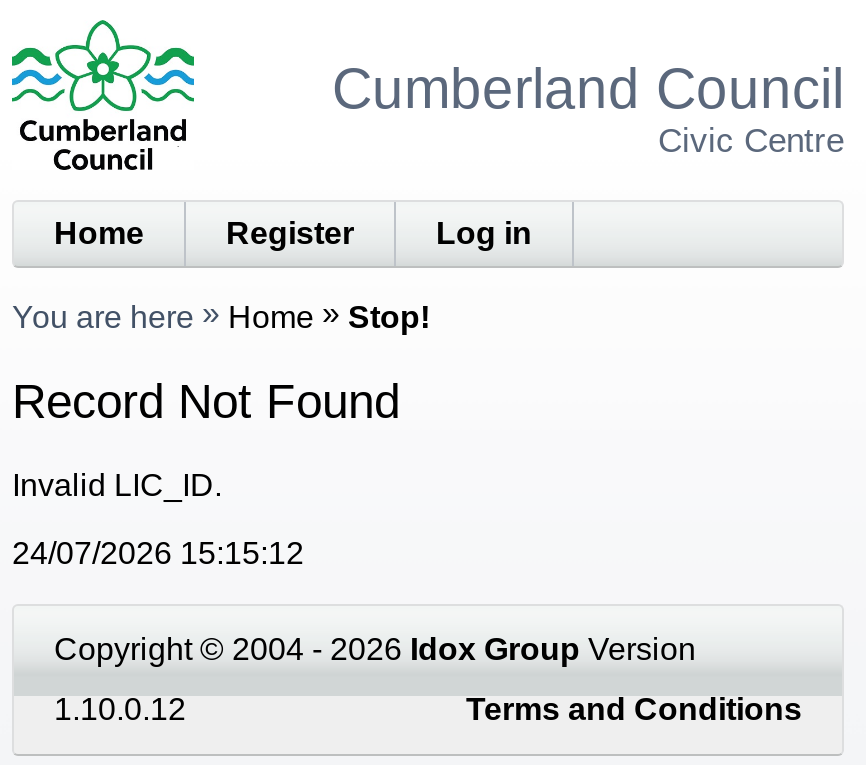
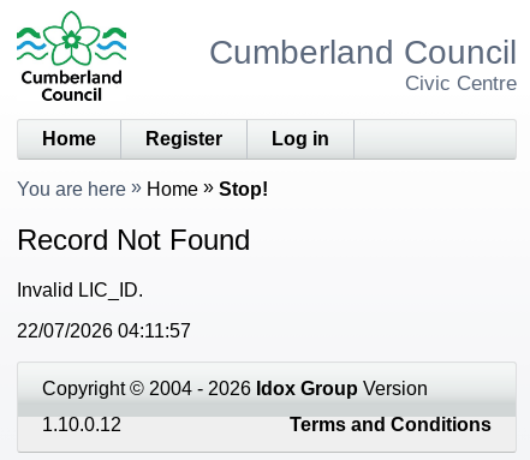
- 24/07/2026 15:15:12
+ 22/07/2026 04:11:57
